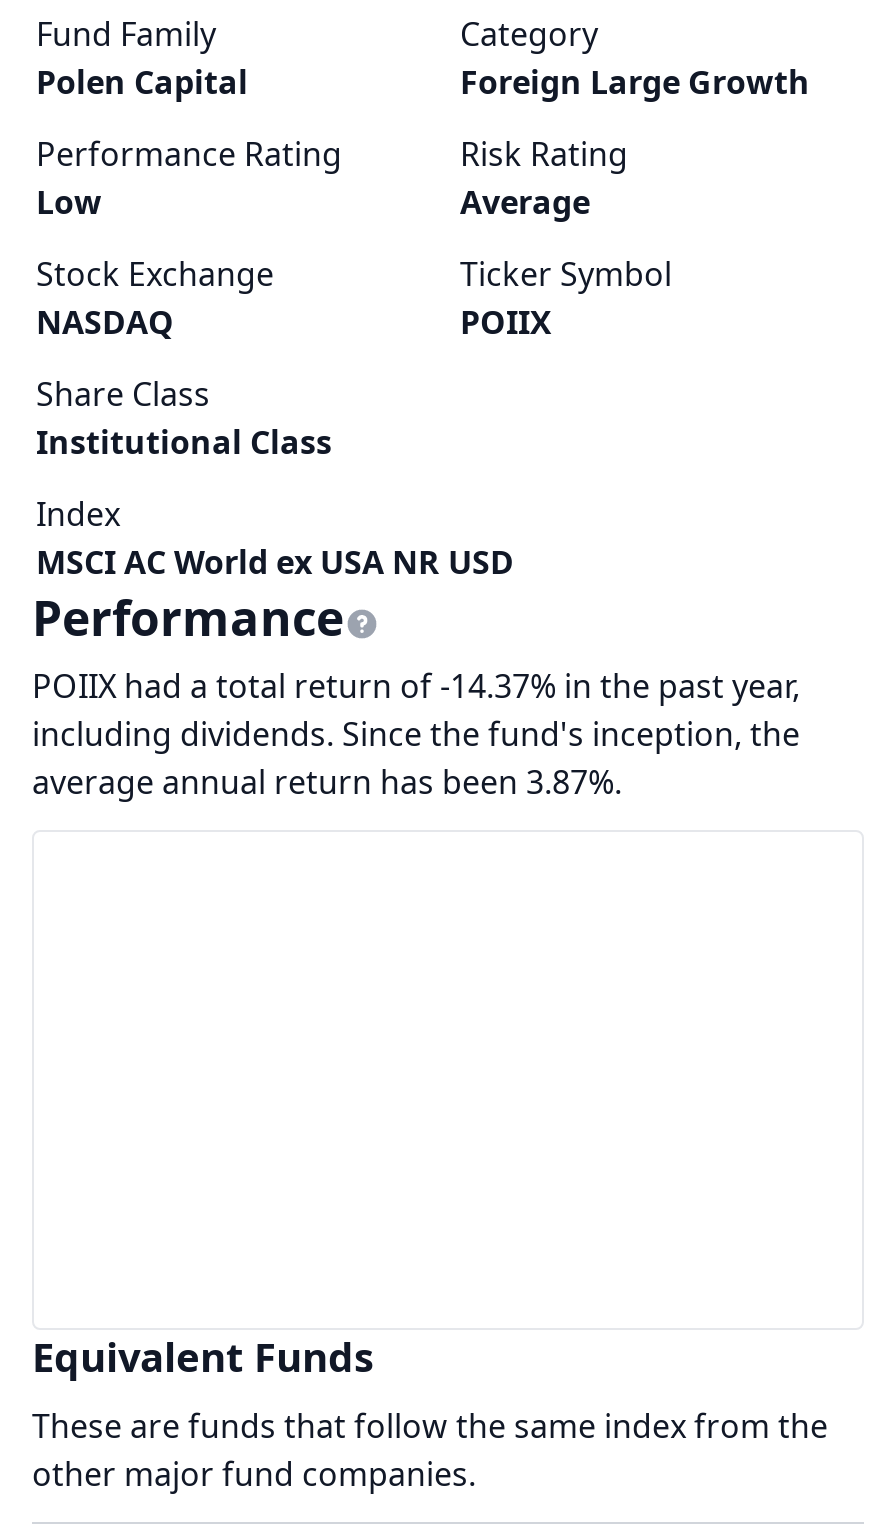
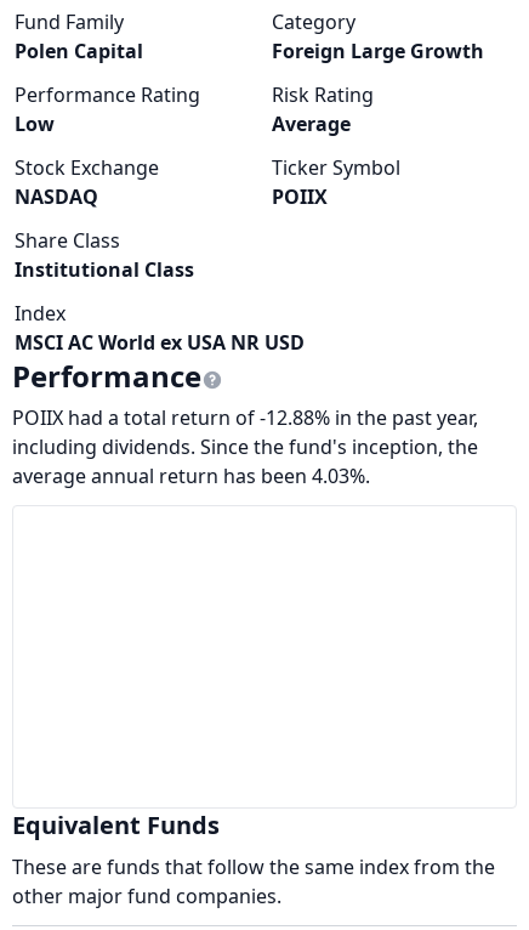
- POIIX had a total return of -14.37% in the past year,
+ POIIX had a total return of -12.88% in the past year,

- average annual return has been 3.87%.
+ average annual return has been 4.03%.
